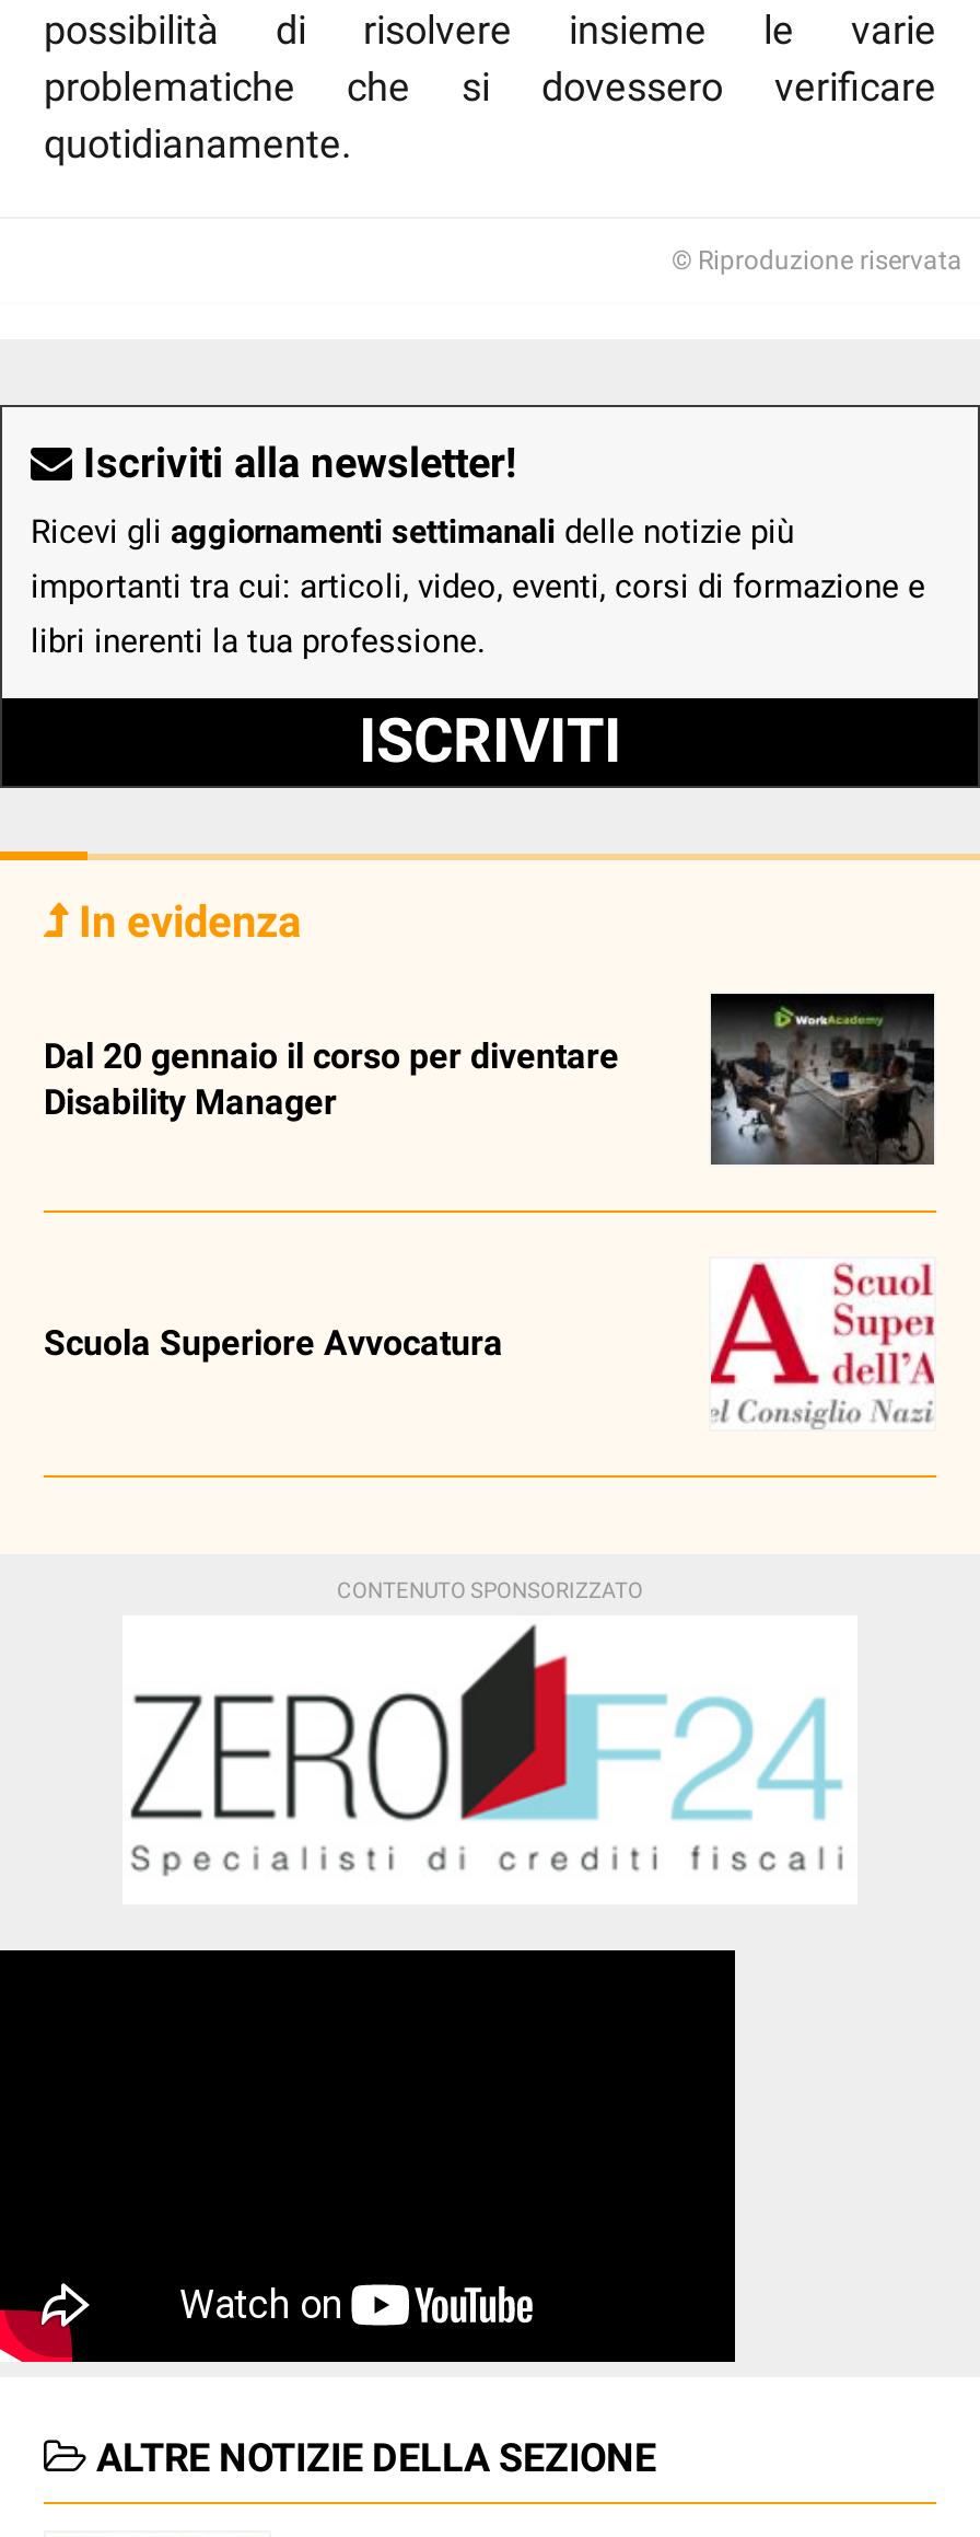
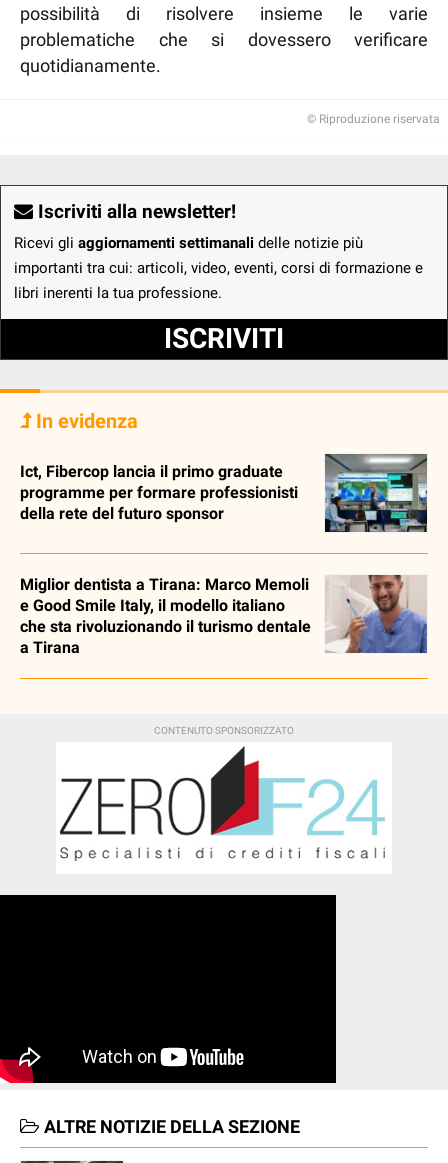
- [image]
+ [image]

- Dal 20 gennaio il corso per diventare
- Disability Manager
+ Ict, Fibercop lancia il primo graduate
+ programme per formare professionisti
+ della rete del futuro sponsor

- [image]
+ [image]

- Scuola Superiore Avvocatura
+ Miglior dentista a Tirana: Marco Memoli
+ e Good Smile Italy, il modello italiano
+ che sta rivoluzionando il turismo dentale
+ a Tirana
